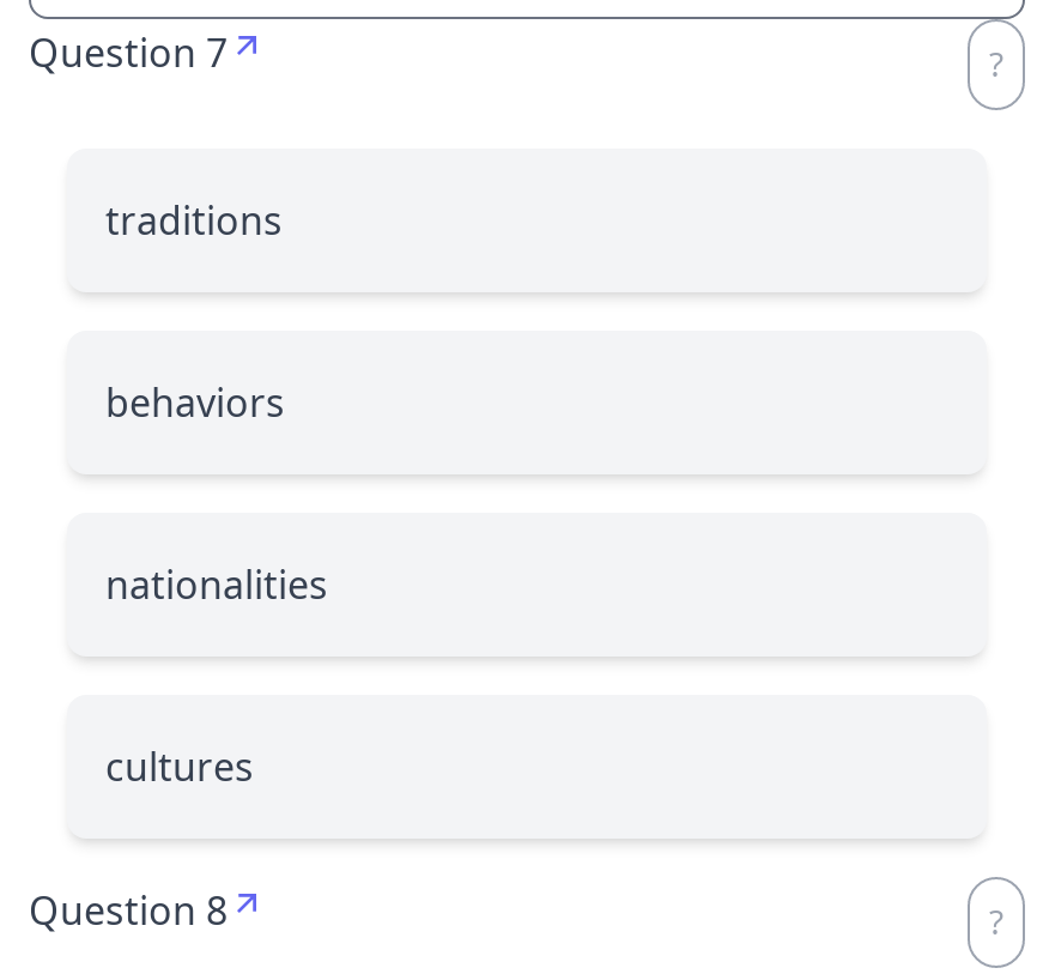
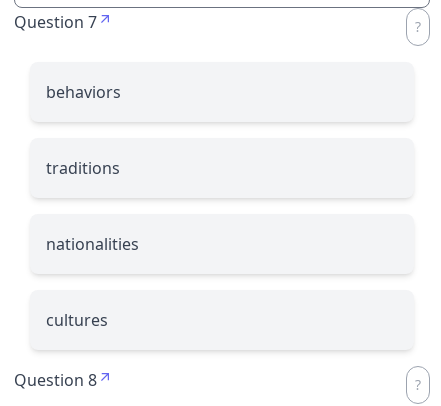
moved down: traditions

moved up: behaviors
